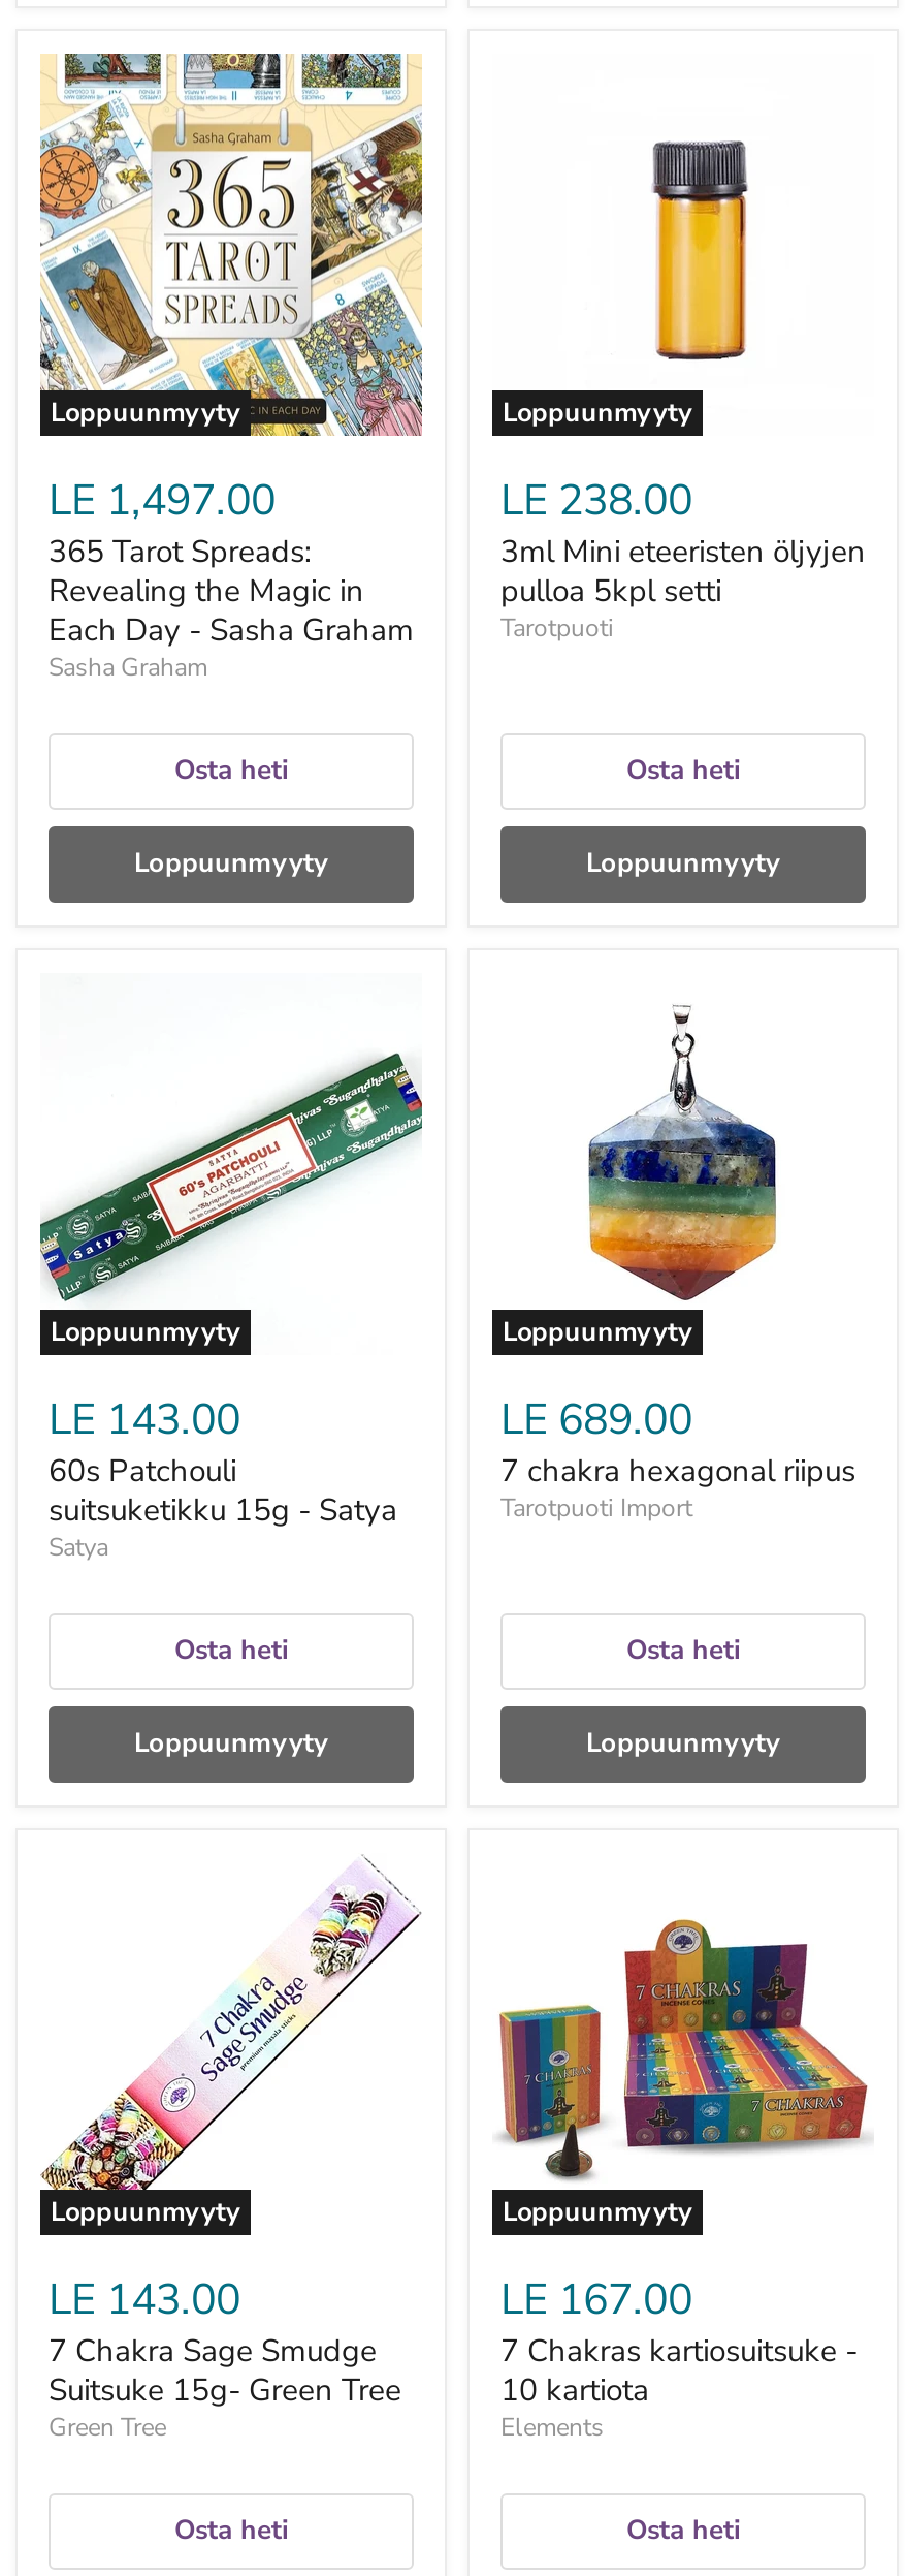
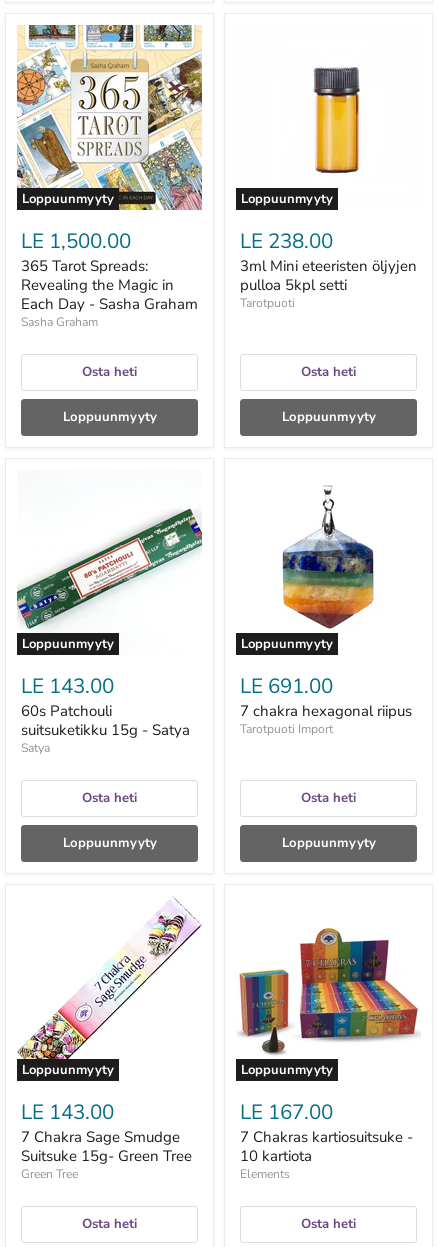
- LE 1,497.00
+ LE 1,500.00

- LE 689.00
+ LE 691.00
